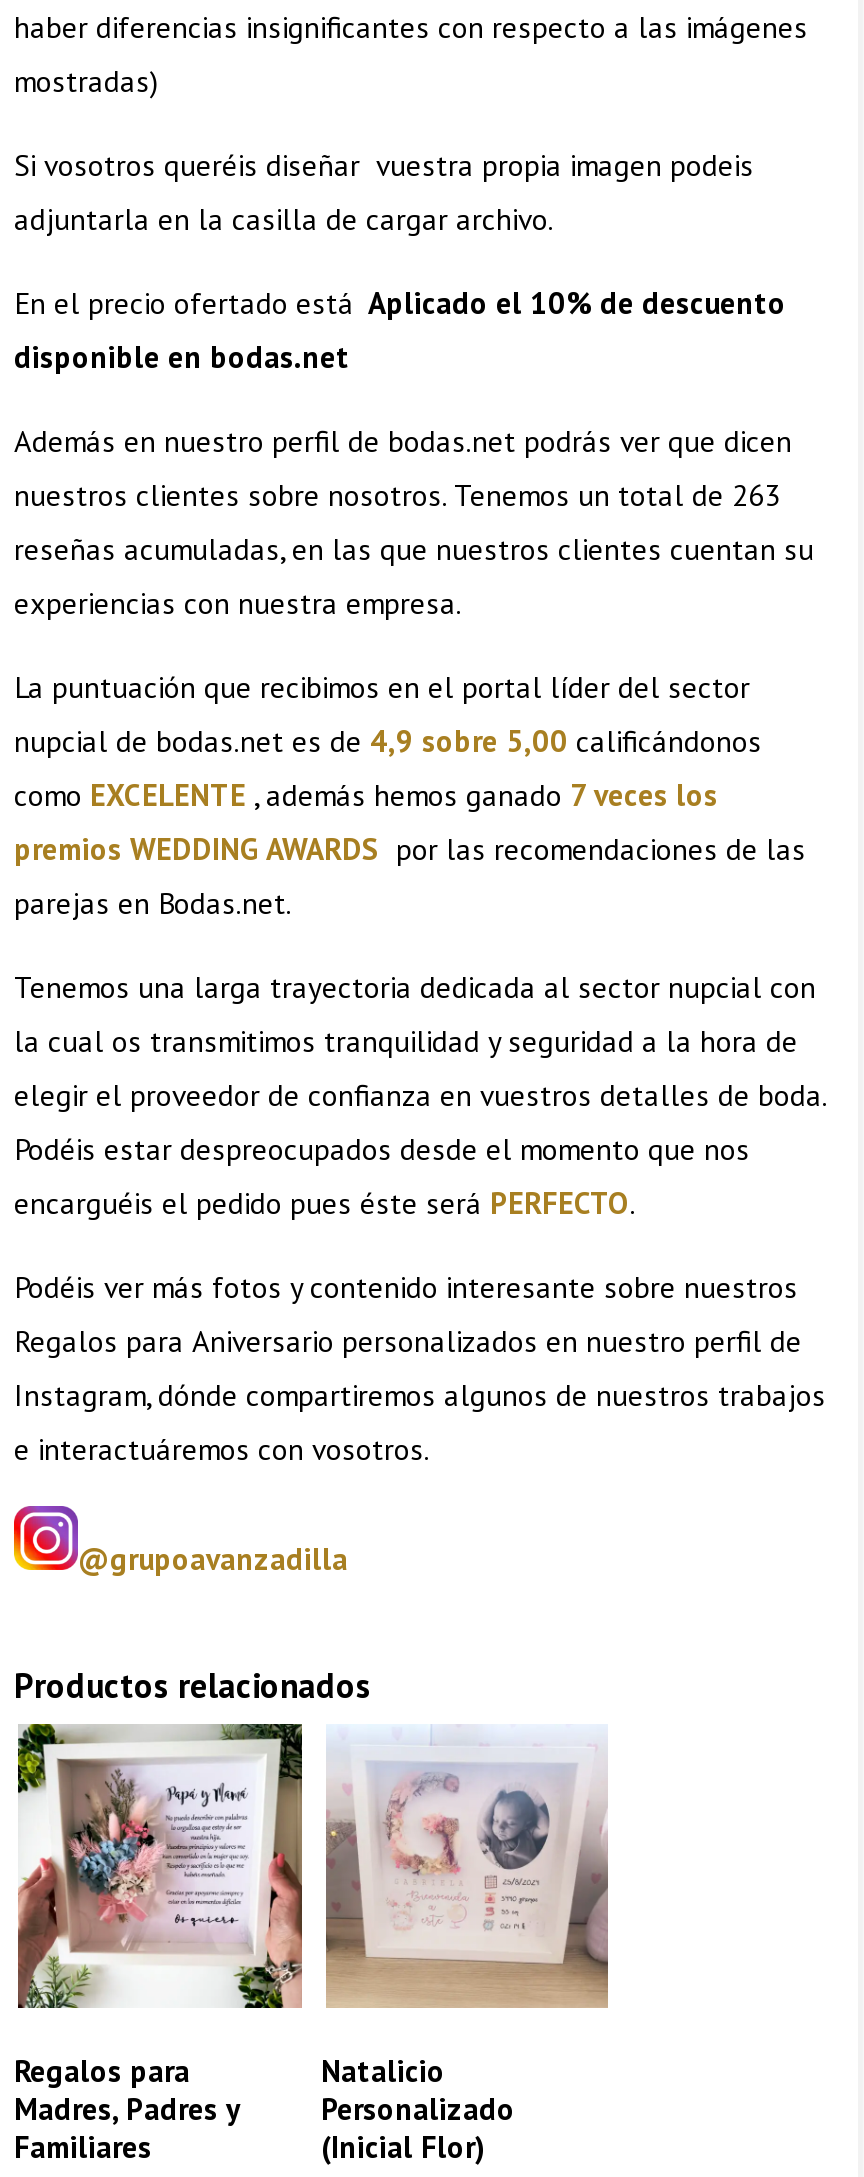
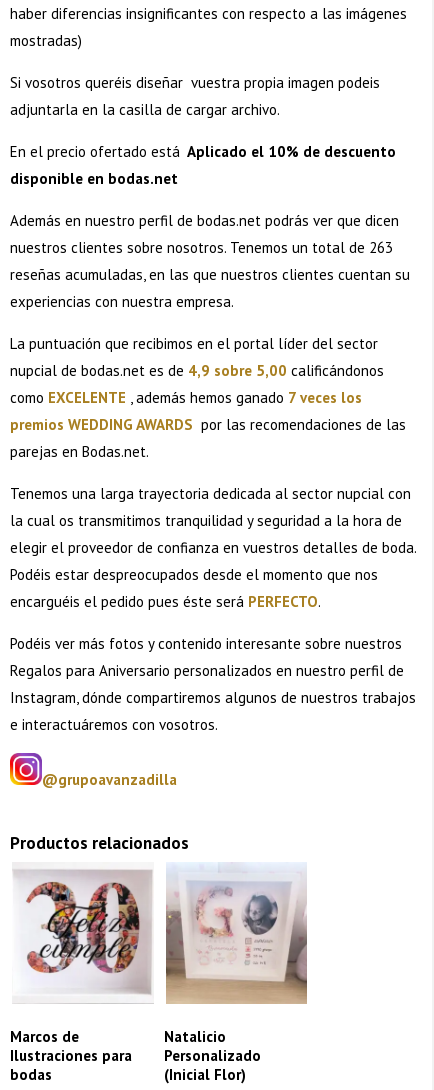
- [image]
- Regalos para
- Madres, Padres y
- Familiares
+ [image]
+ Marcos de
+ Ilustraciones para
+ bodas
